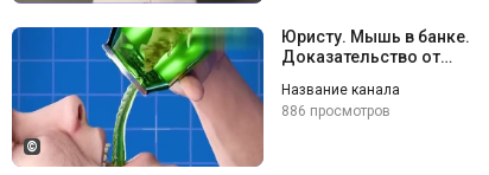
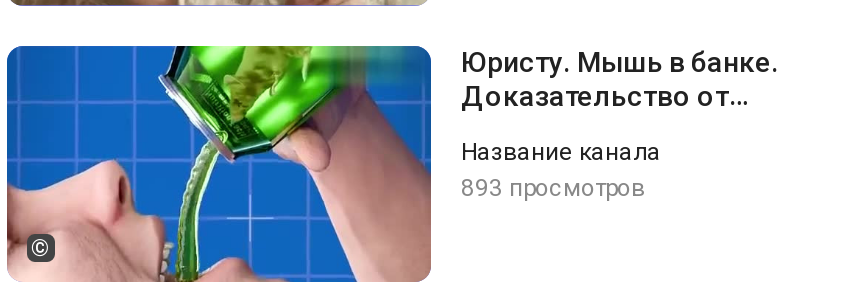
- 886 просмотров
+ 893 просмотров
